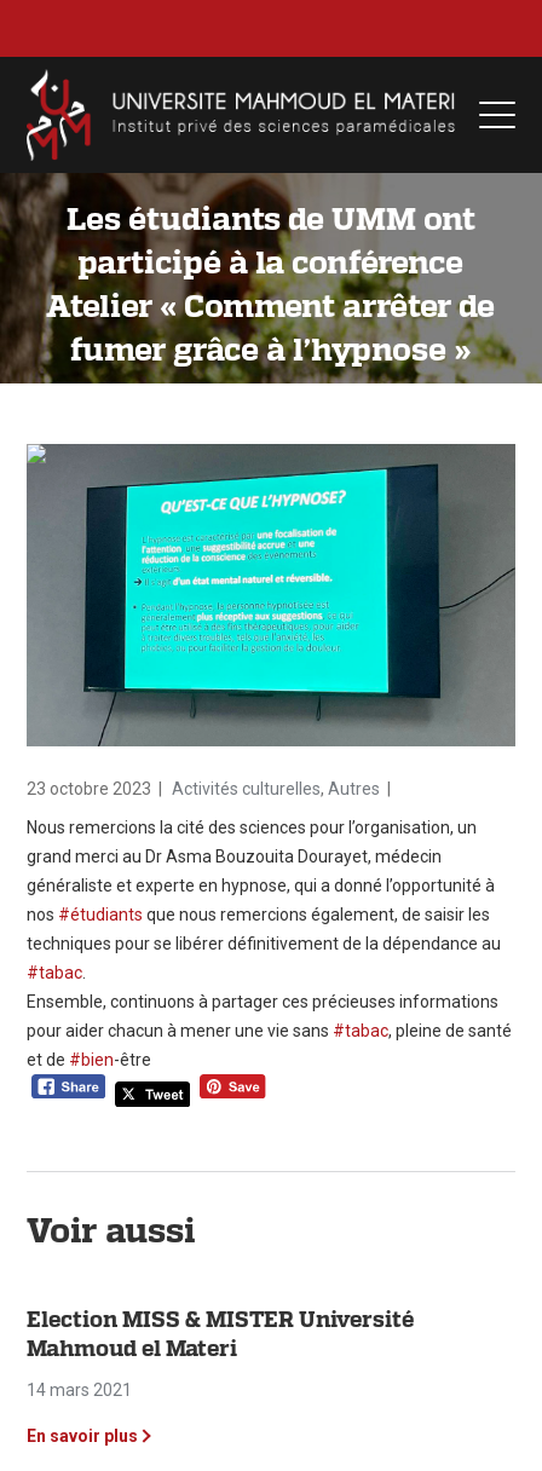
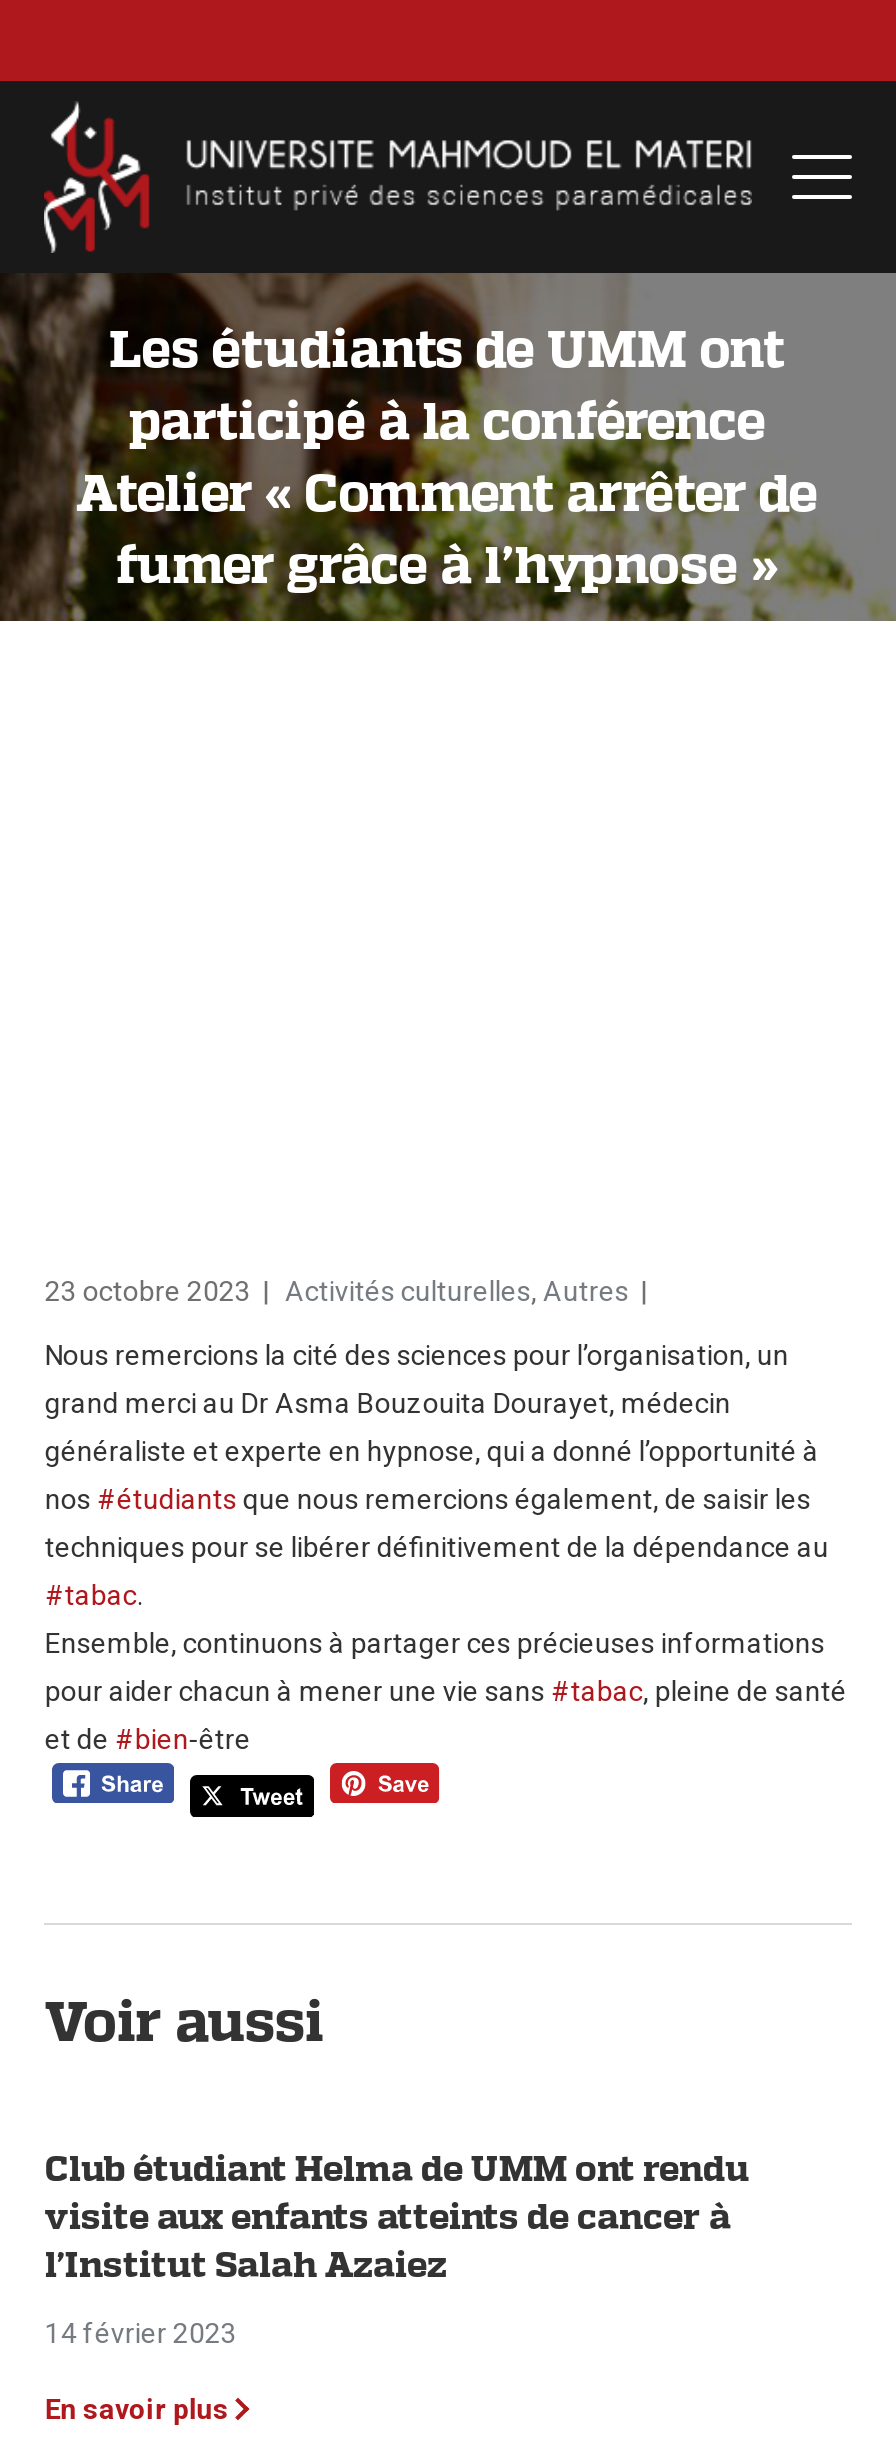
- [image]

- Election MISS & MISTER Université
- Mahmoud el Materi
+ Club étudiant Helma de UMM ont rendu
+ visite aux enfants atteints de cancer à
+ l’Institut Salah Azaiez

- 14 mars 2021
+ 14 février 2023
